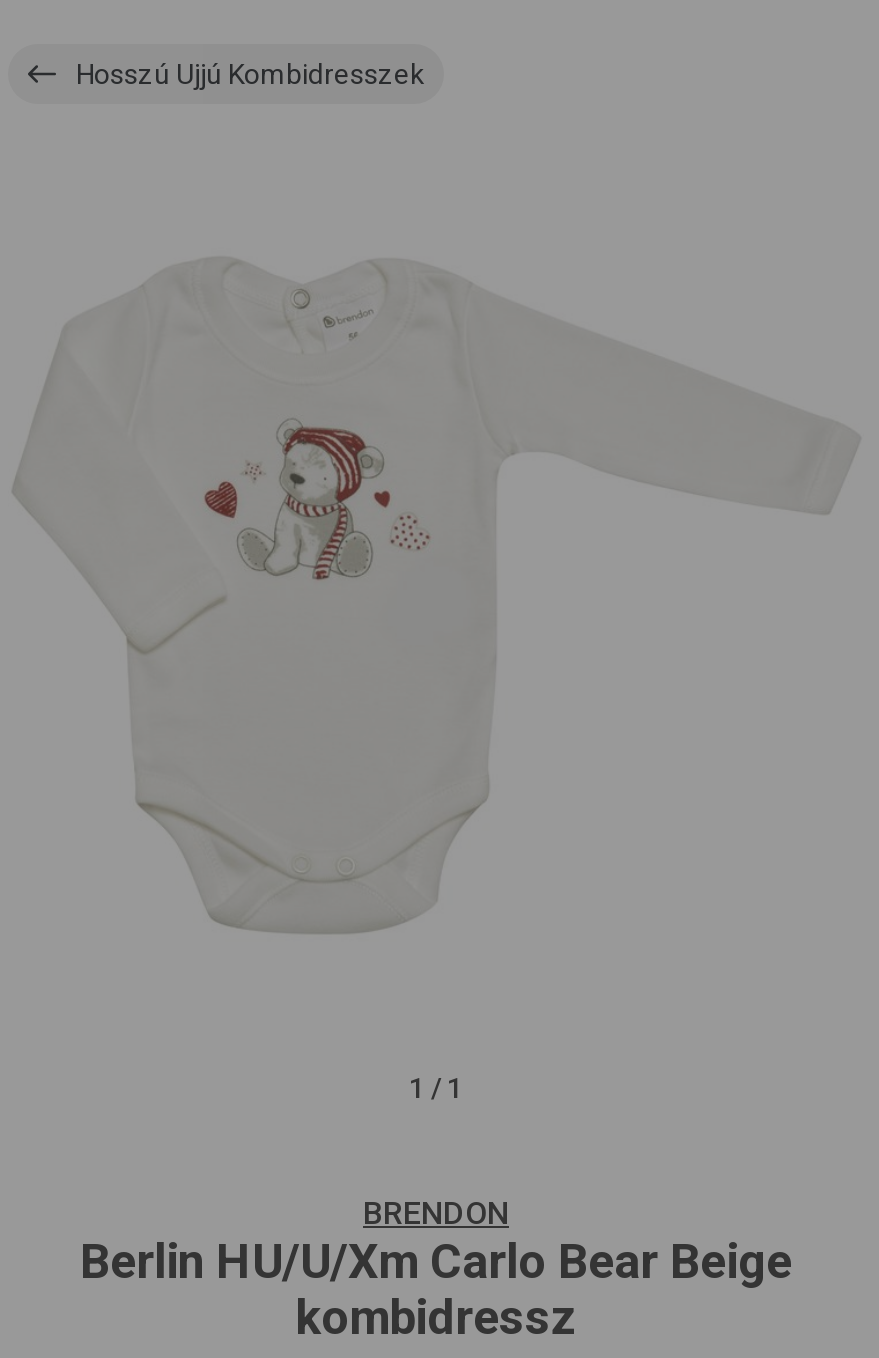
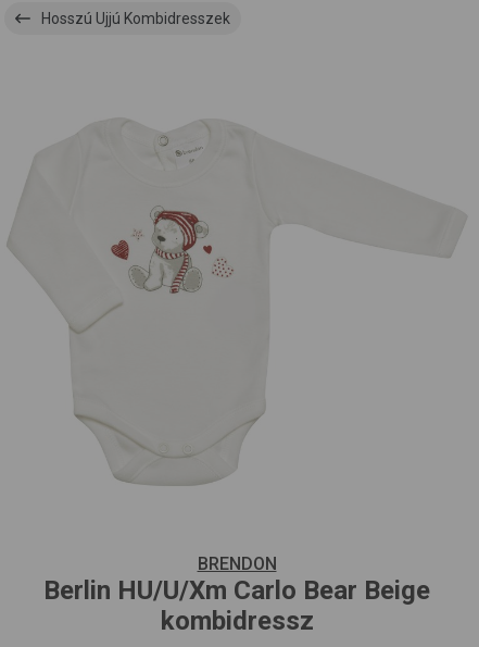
- 1 / 1
